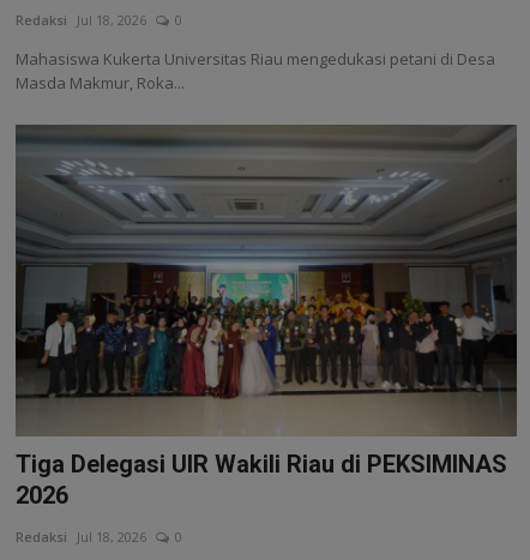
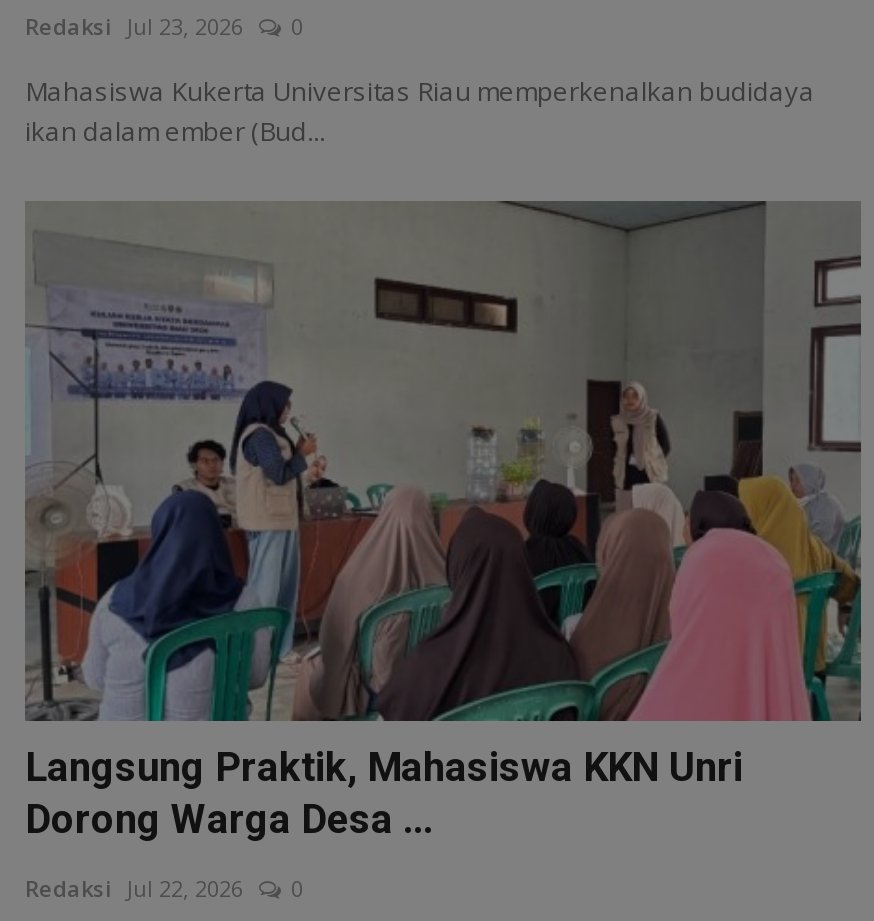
- Redaksi Jul 18, 2026 0
+ Redaksi Jul 23, 2026 0

- Mahasiswa Kukerta Universitas Riau mengedukasi petani di Desa
- Masda Makmur, Roka...
+ Mahasiswa Kukerta Universitas Riau memperkenalkan budidaya
+ ikan dalam ember (Bud...

- [image]
- Tiga Delegasi UIR Wakili Riau di PEKSIMINAS
- 2026
+ [image]
+ Langsung Praktik, Mahasiswa KKN Unri
+ Dorong Warga Desa ...

- Redaksi Jul 18, 2026 0
+ Redaksi Jul 22, 2026 0
